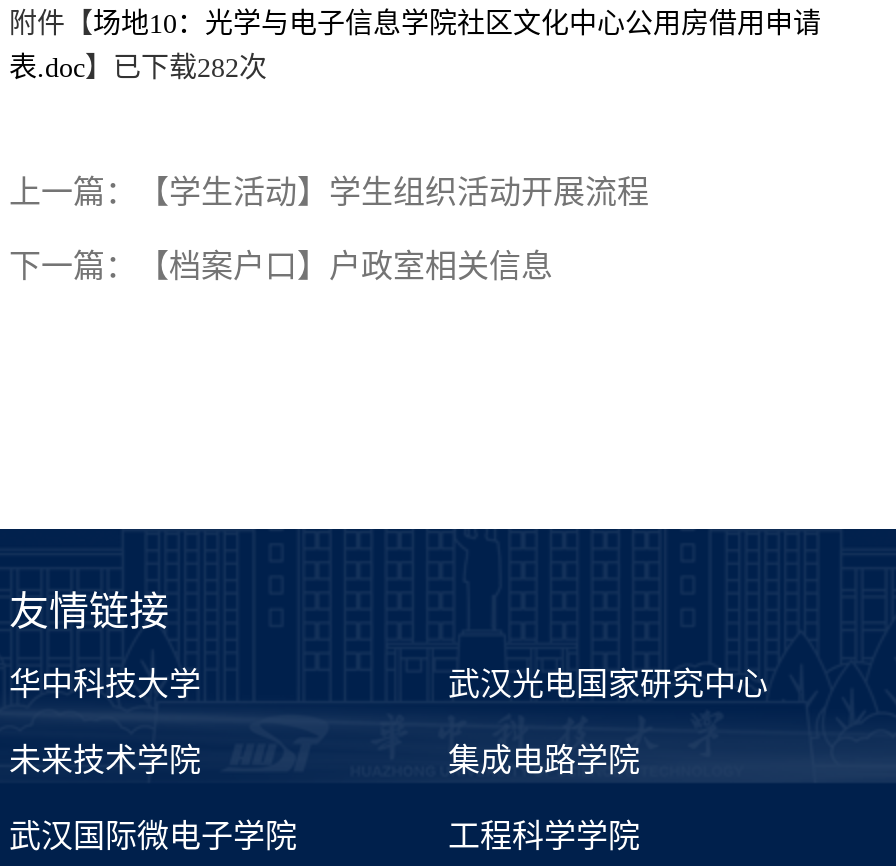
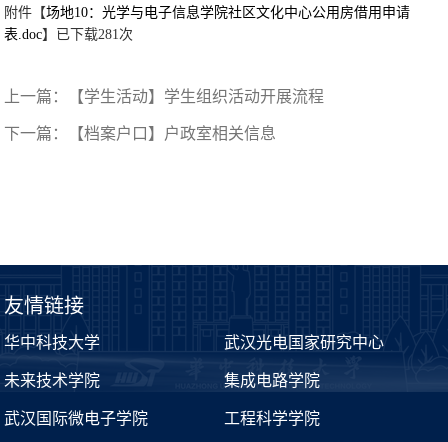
- 表.doc】已下载282次
+ 表.doc】已下载281次
